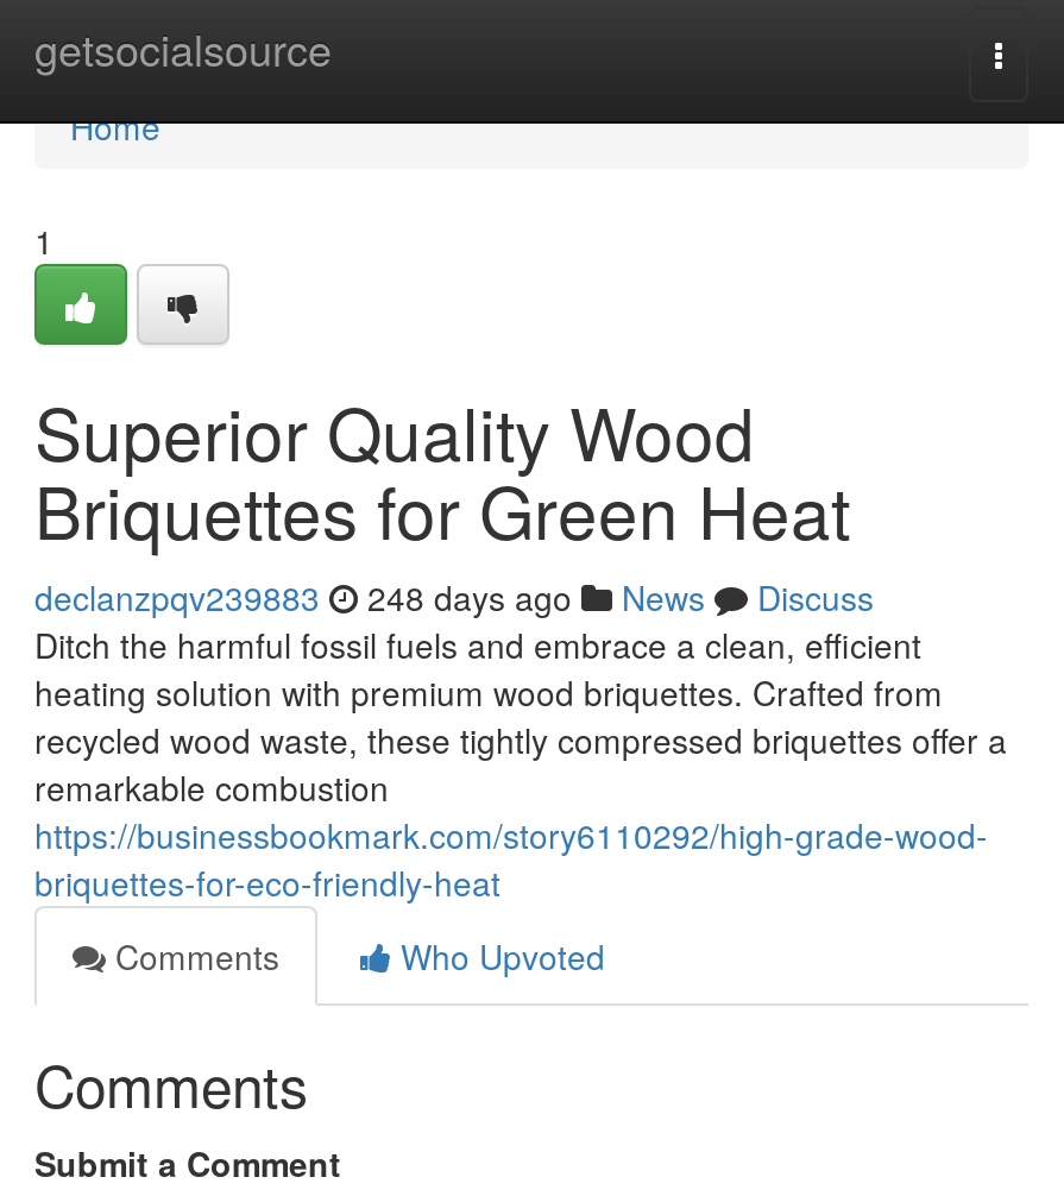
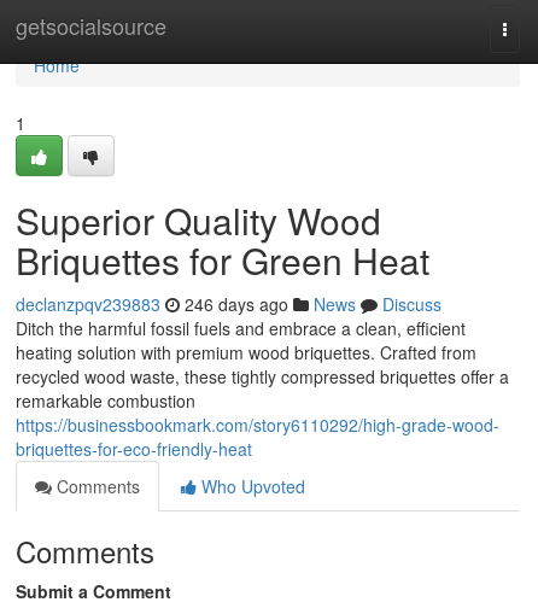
- declanzpqv239883 248 days ago News Discuss
+ declanzpqv239883 246 days ago News Discuss
